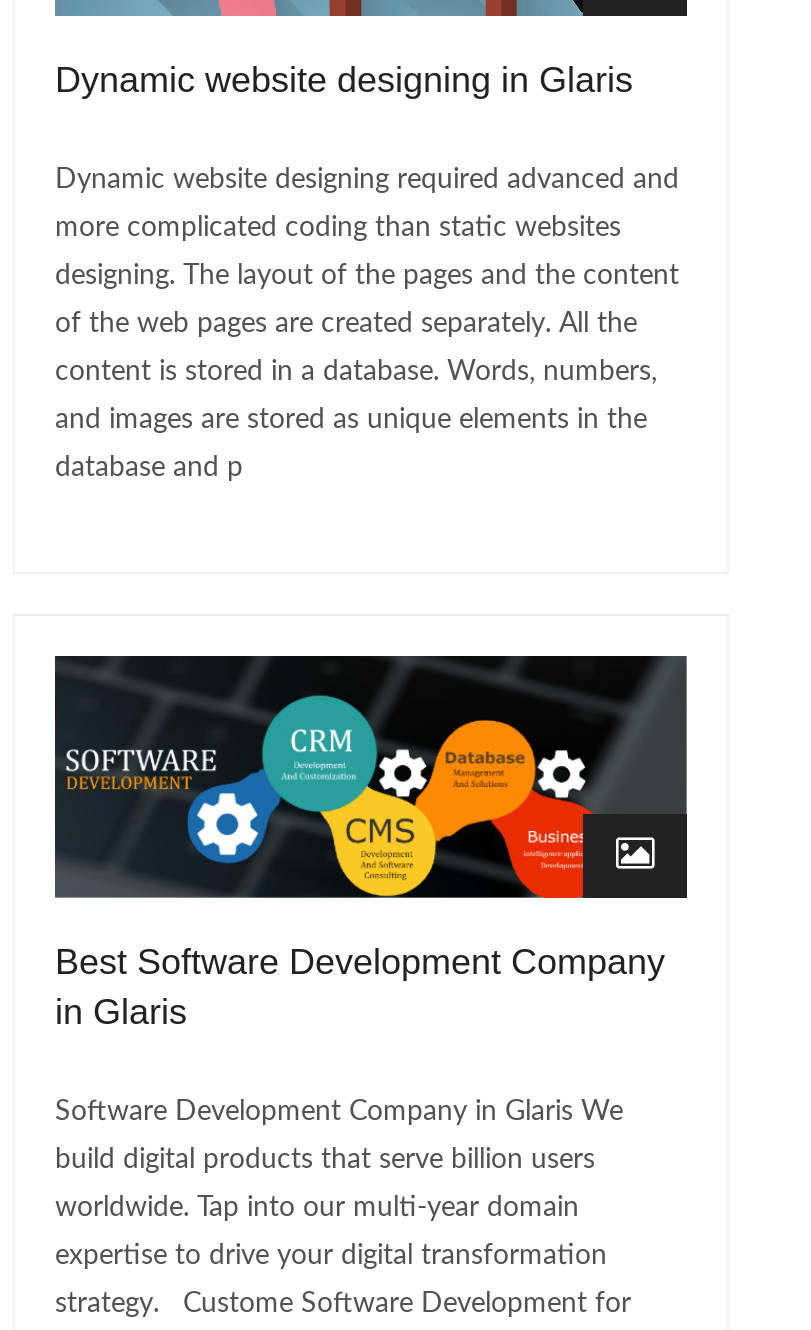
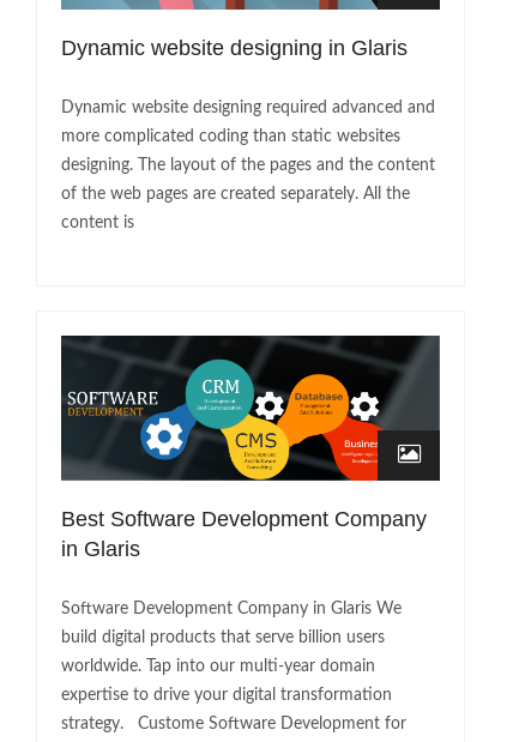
- content is stored in a database. Words, numbers,
- and images are stored as unique elements in the
- database and p
+ content is
